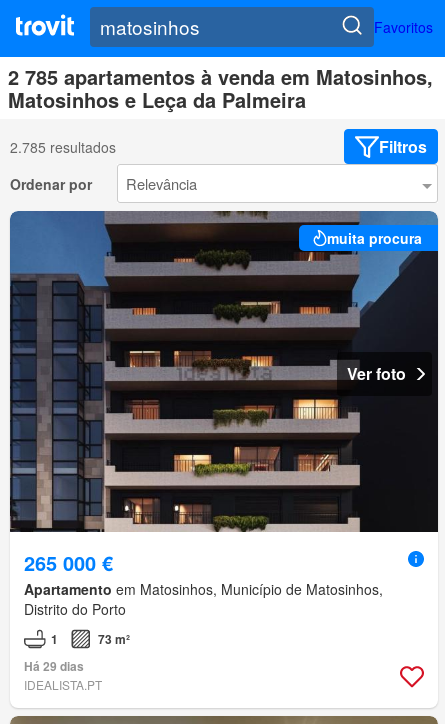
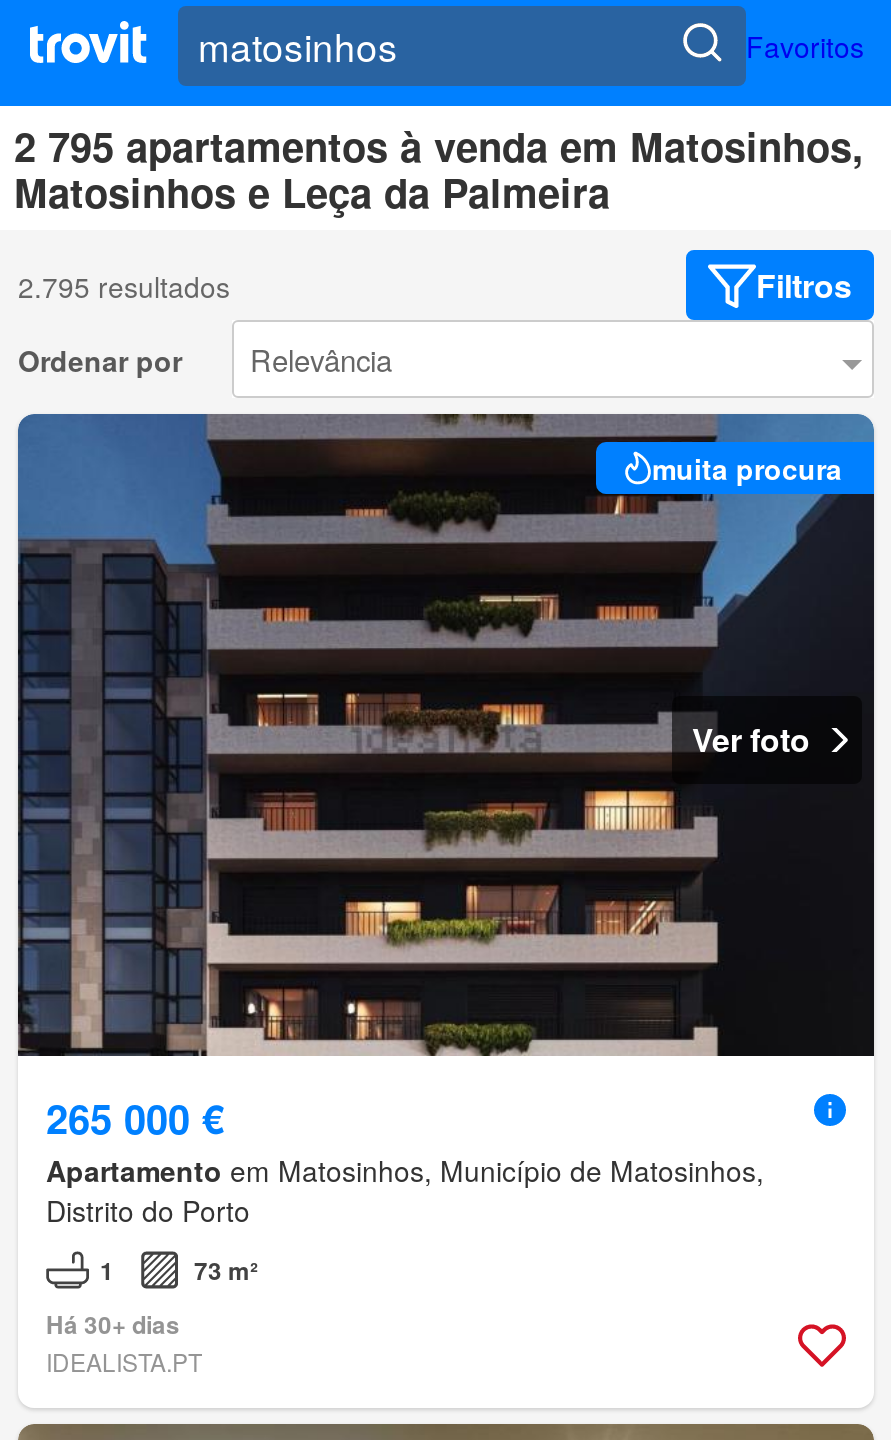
- 2 785 apartamentos à venda em Matosinhos,
+ 2 795 apartamentos à venda em Matosinhos,

- 2.785 resultados
+ 2.795 resultados

- Há 29 dias
+ Há 30+ dias
